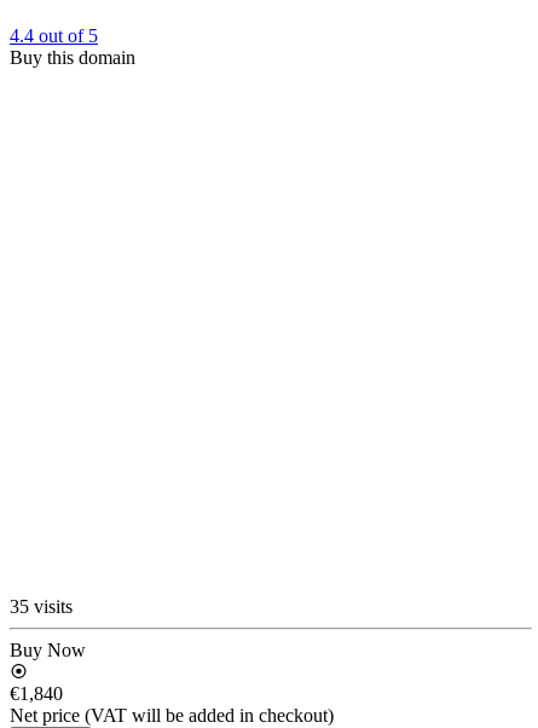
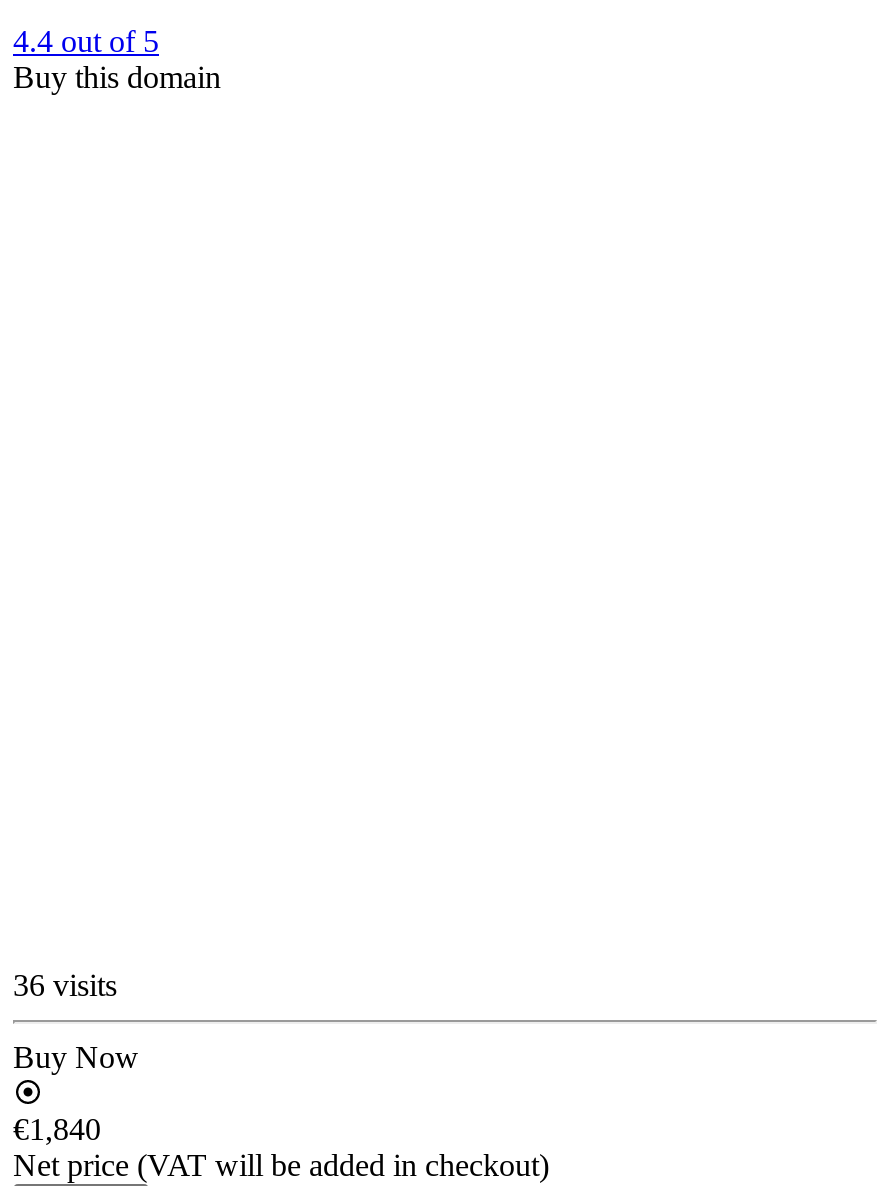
- 35 visits
+ 36 visits
